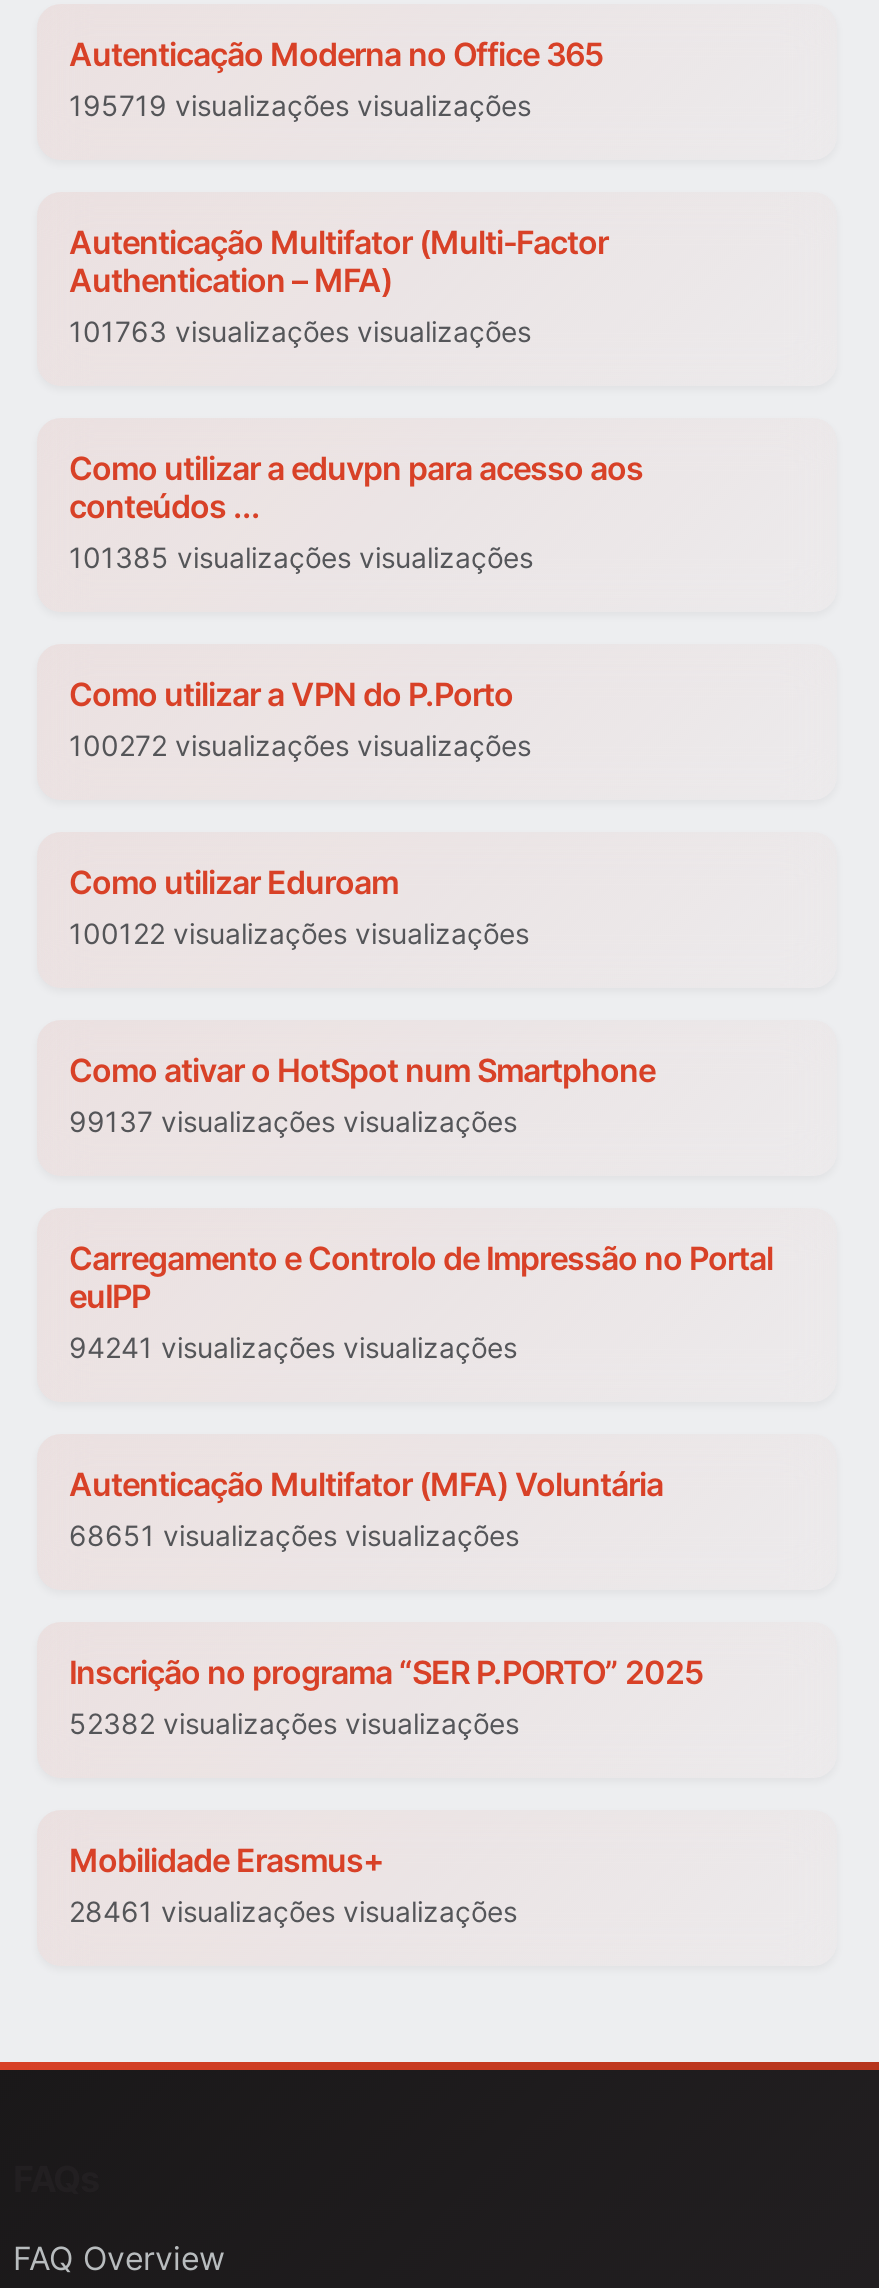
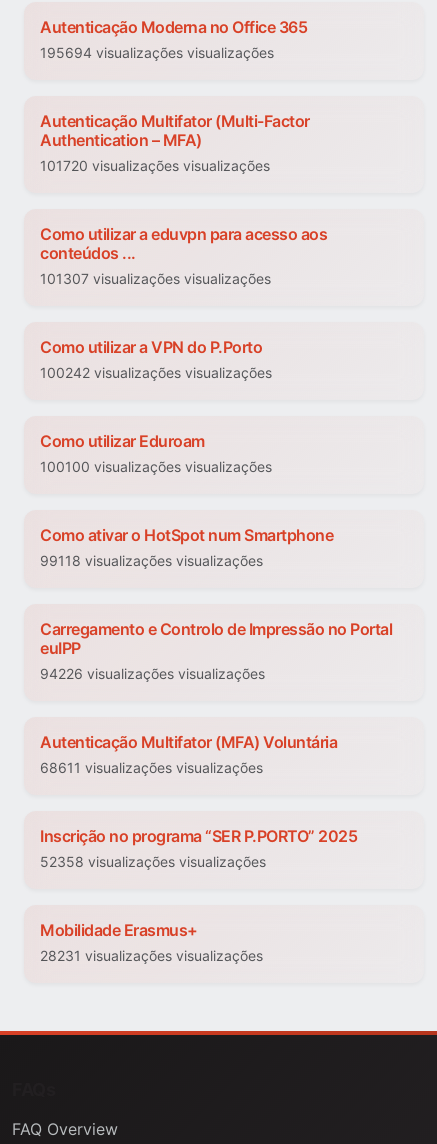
- 195719 visualizações visualizações
+ 195694 visualizações visualizações

- 101763 visualizações visualizações
+ 101720 visualizações visualizações

- 101385 visualizações visualizações
+ 101307 visualizações visualizações

- 100272 visualizações visualizações
+ 100242 visualizações visualizações

- 100122 visualizações visualizações
+ 100100 visualizações visualizações

- 99137 visualizações visualizações
+ 99118 visualizações visualizações

- 94241 visualizações visualizações
+ 94226 visualizações visualizações

- 68651 visualizações visualizações
+ 68611 visualizações visualizações

- 52382 visualizações visualizações
+ 52358 visualizações visualizações

- 28461 visualizações visualizações
+ 28231 visualizações visualizações
